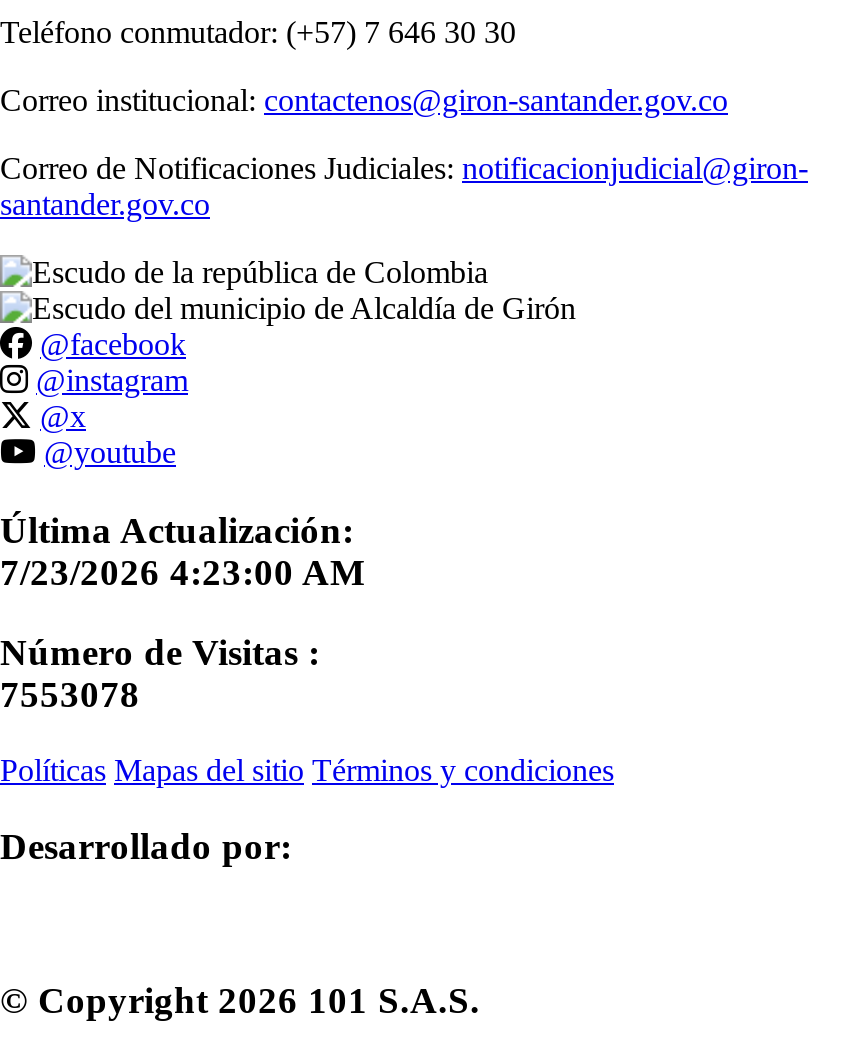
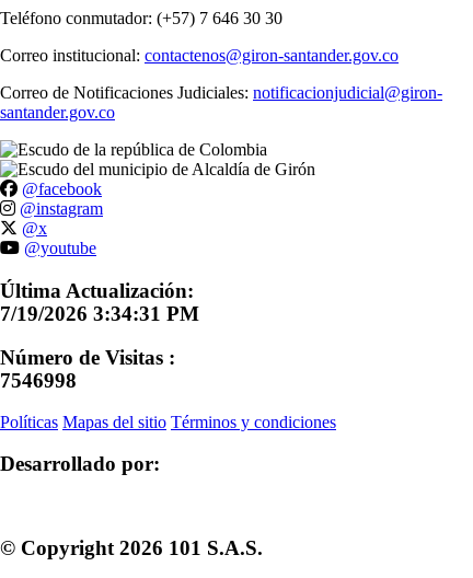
- 7/23/2026 4:23:00 AM
+ 7/19/2026 3:34:31 PM

- 7553078
+ 7546998
